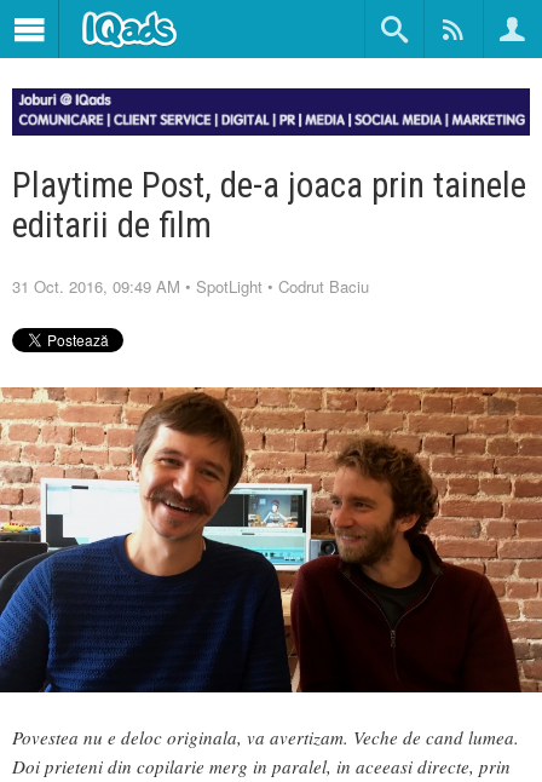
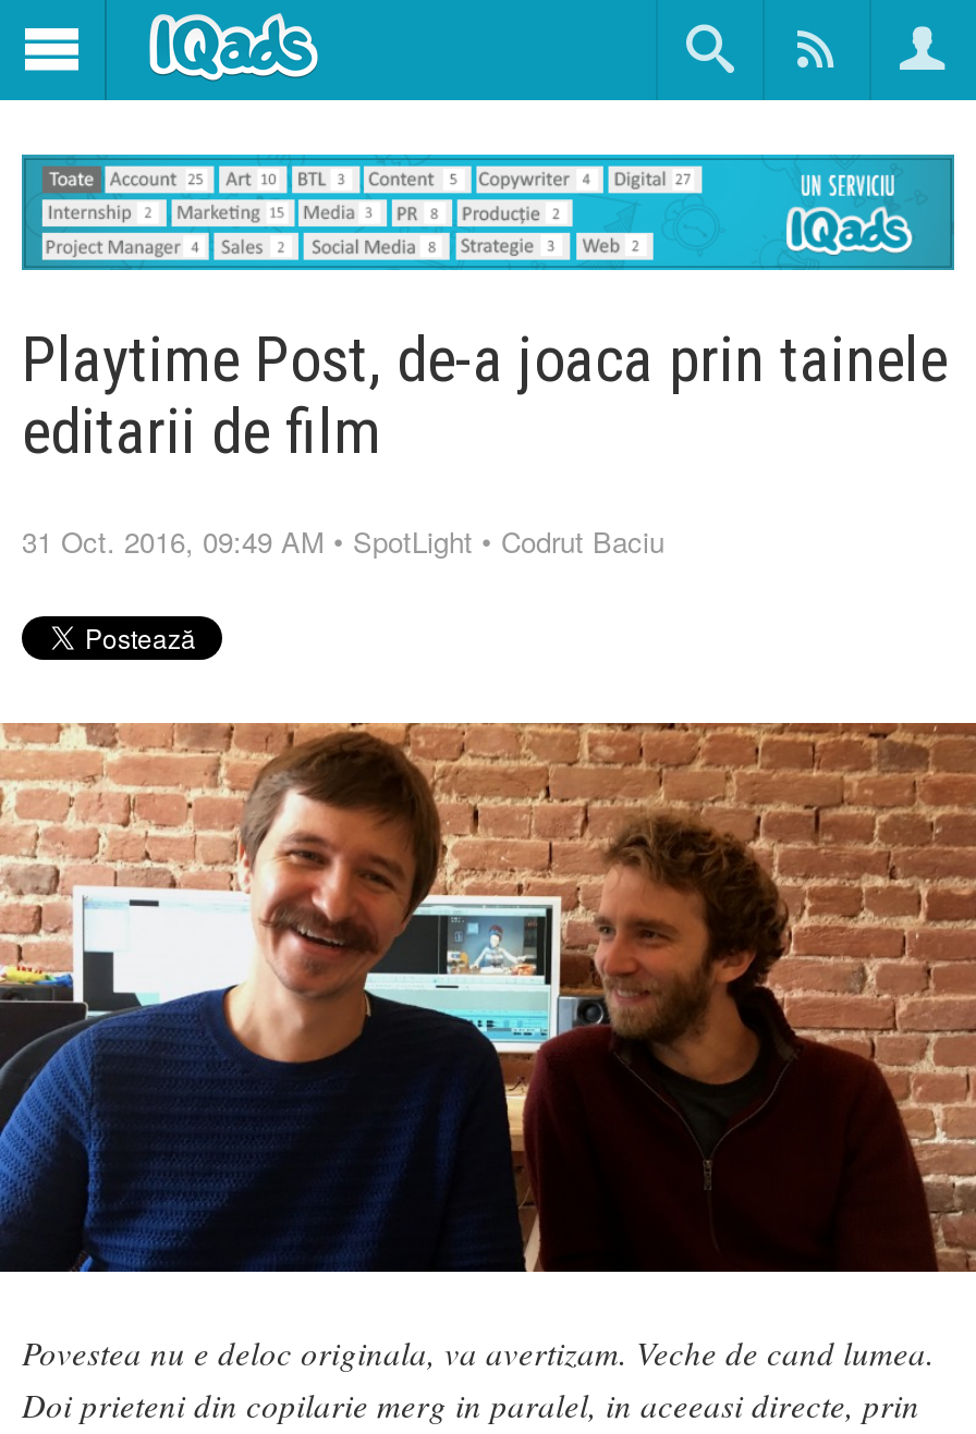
- [image]
+ [image]
